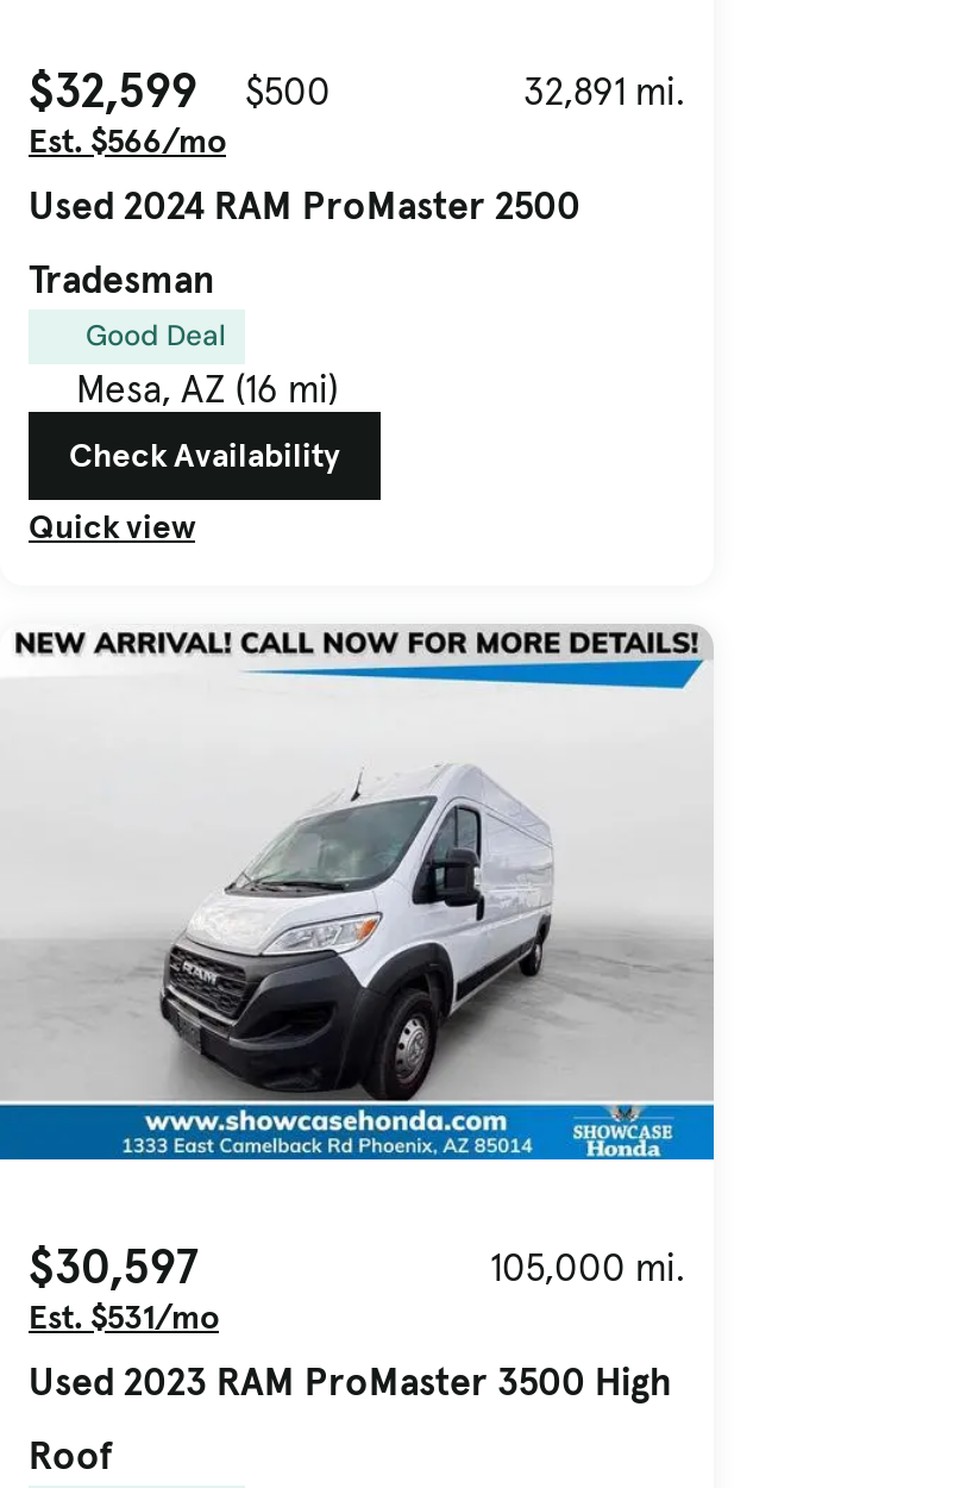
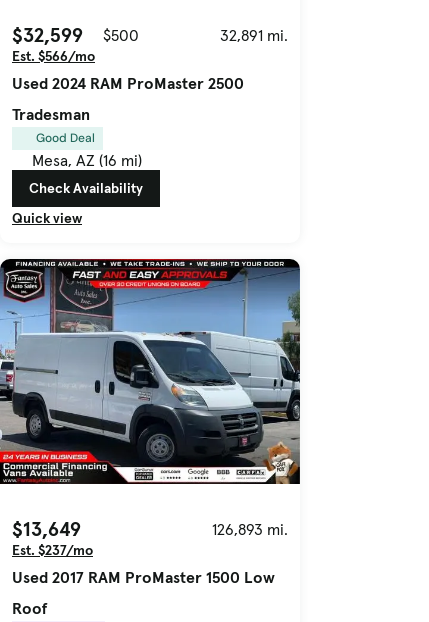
- [image]
- $30,597
+ [image]
+ $13,649

- 105,000 mi.
+ 126,893 mi.

- Est. $531/mo
+ Est. $237/mo

- Used 2023 RAM ProMaster 3500 High
+ Used 2017 RAM ProMaster 1500 Low
